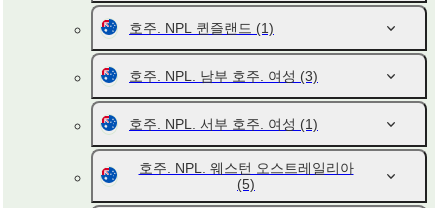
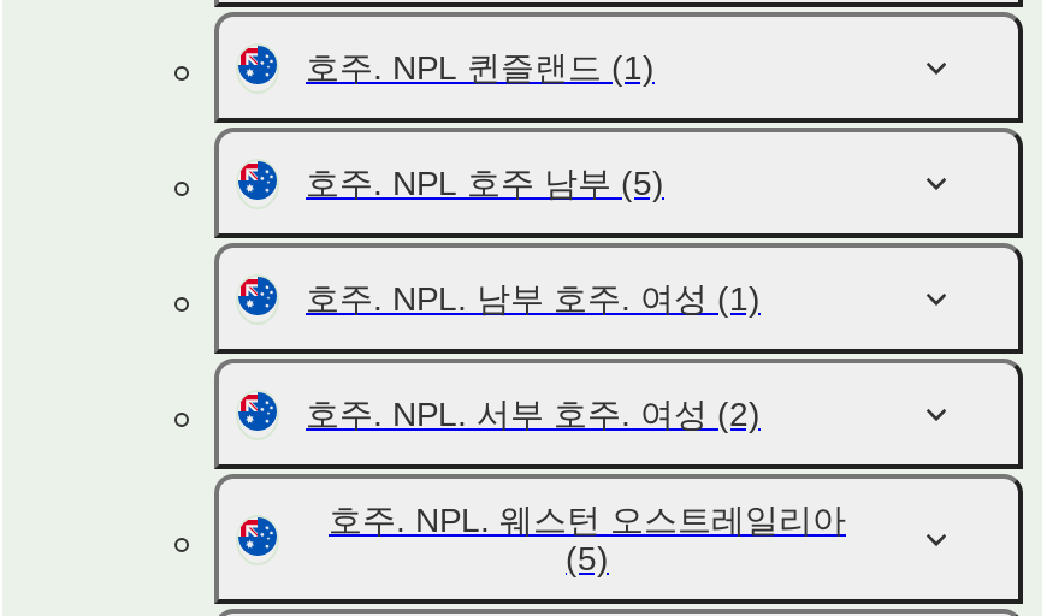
- 호주. NPL. 남부 호주. 여성 (3)
- 호주. NPL. 서부 호주. 여성 (1)
+ 호주. NPL 호주 남부 (5)
+ 호주. NPL. 남부 호주. 여성 (1)
+ 호주. NPL. 서부 호주. 여성 (2)
